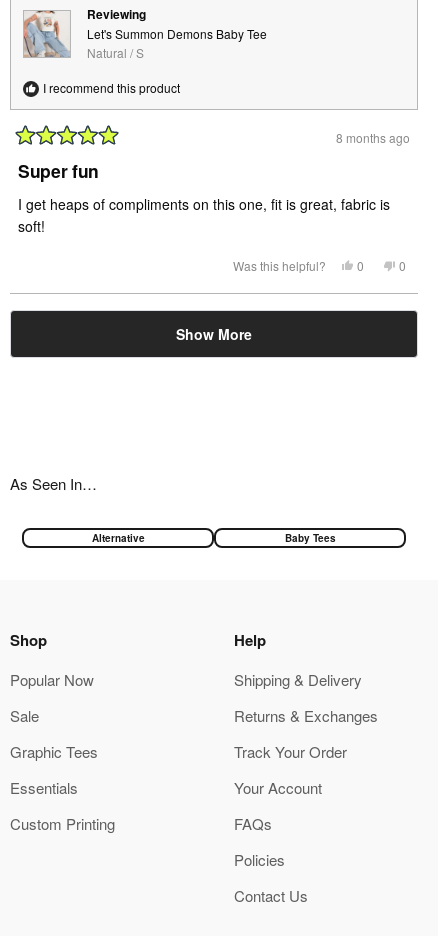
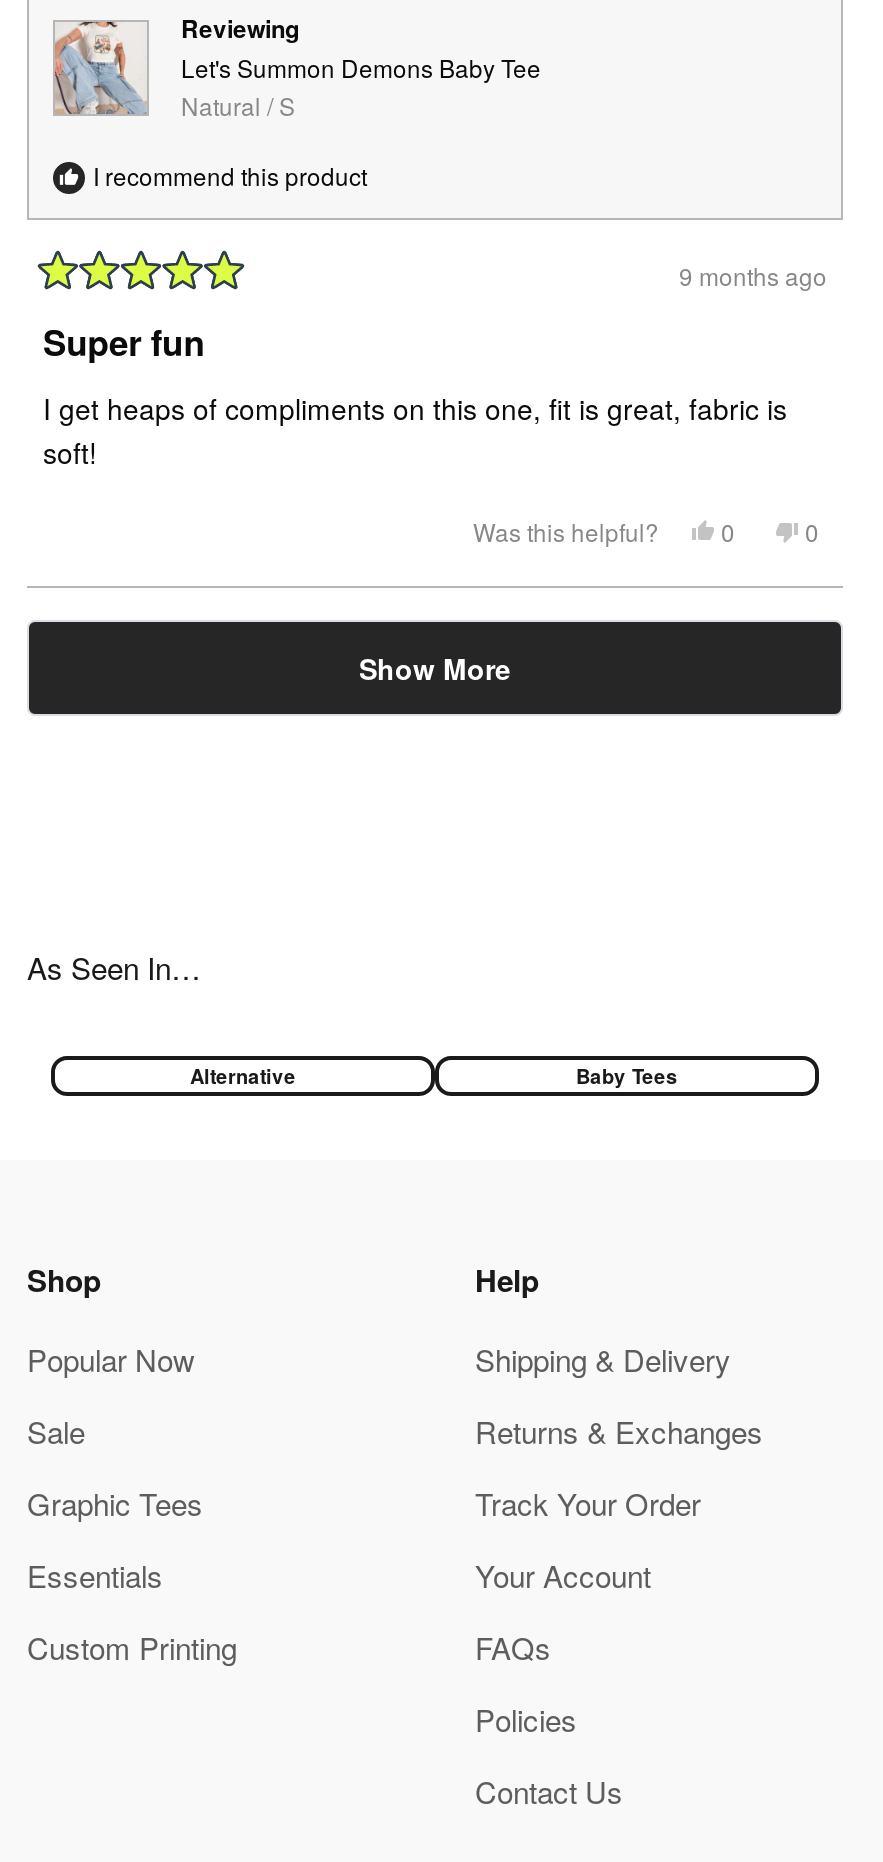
- 8 months ago
+ 9 months ago
